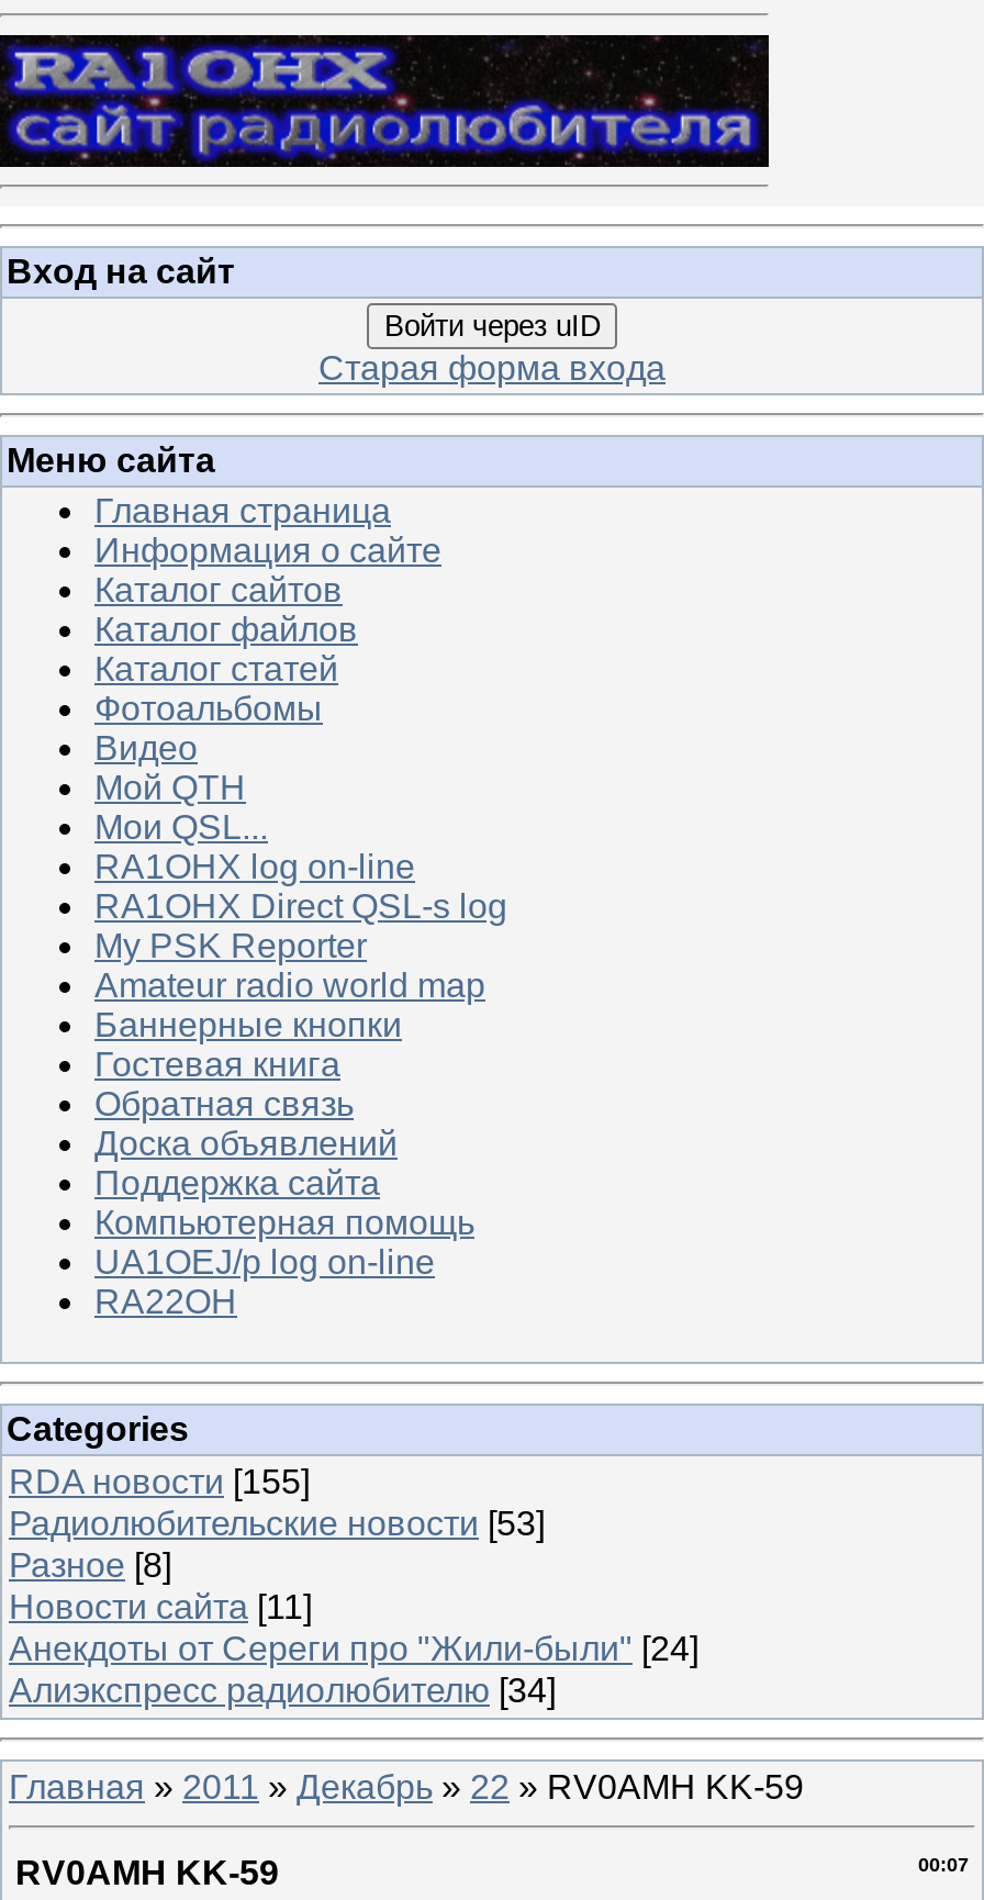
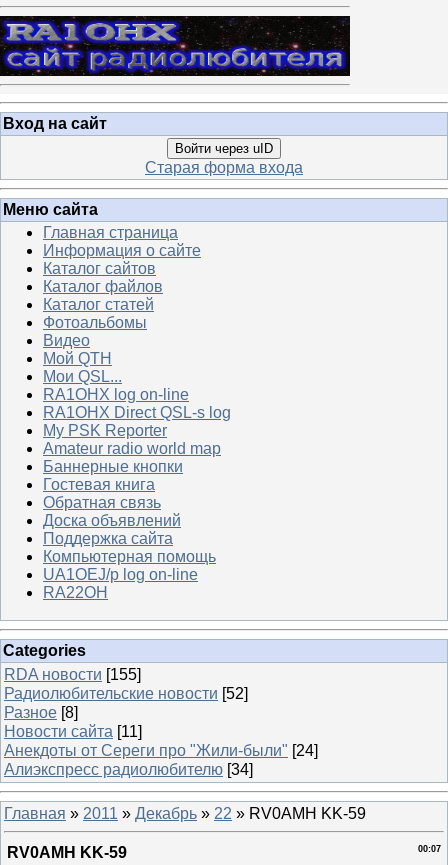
- Радиолюбительские новости [53]
+ Радиолюбительские новости [52]
